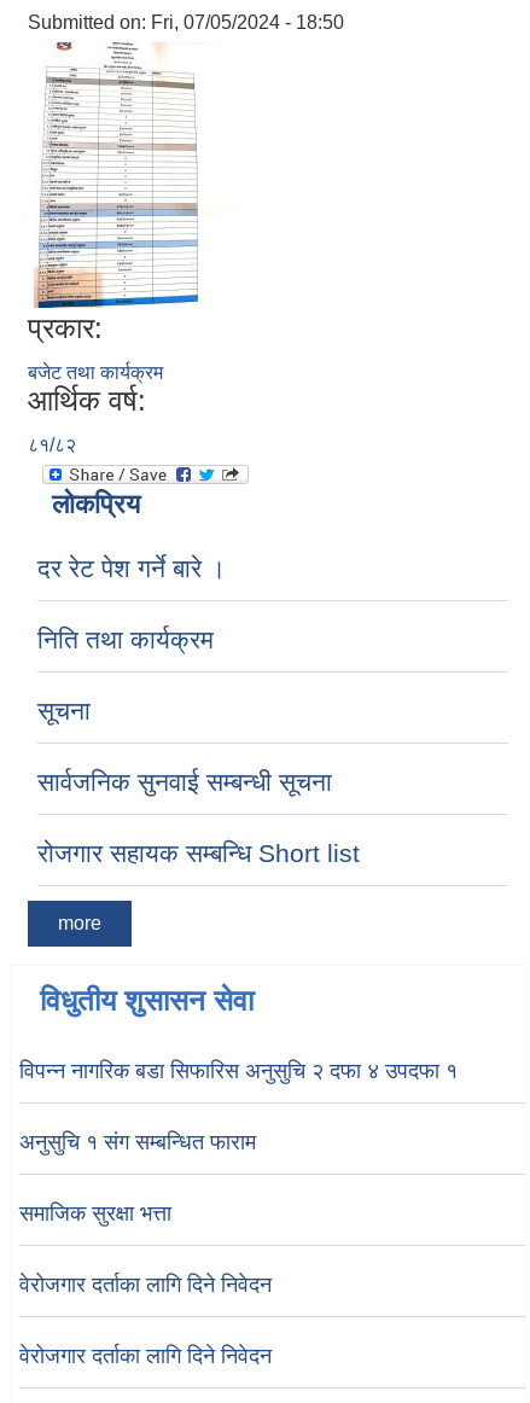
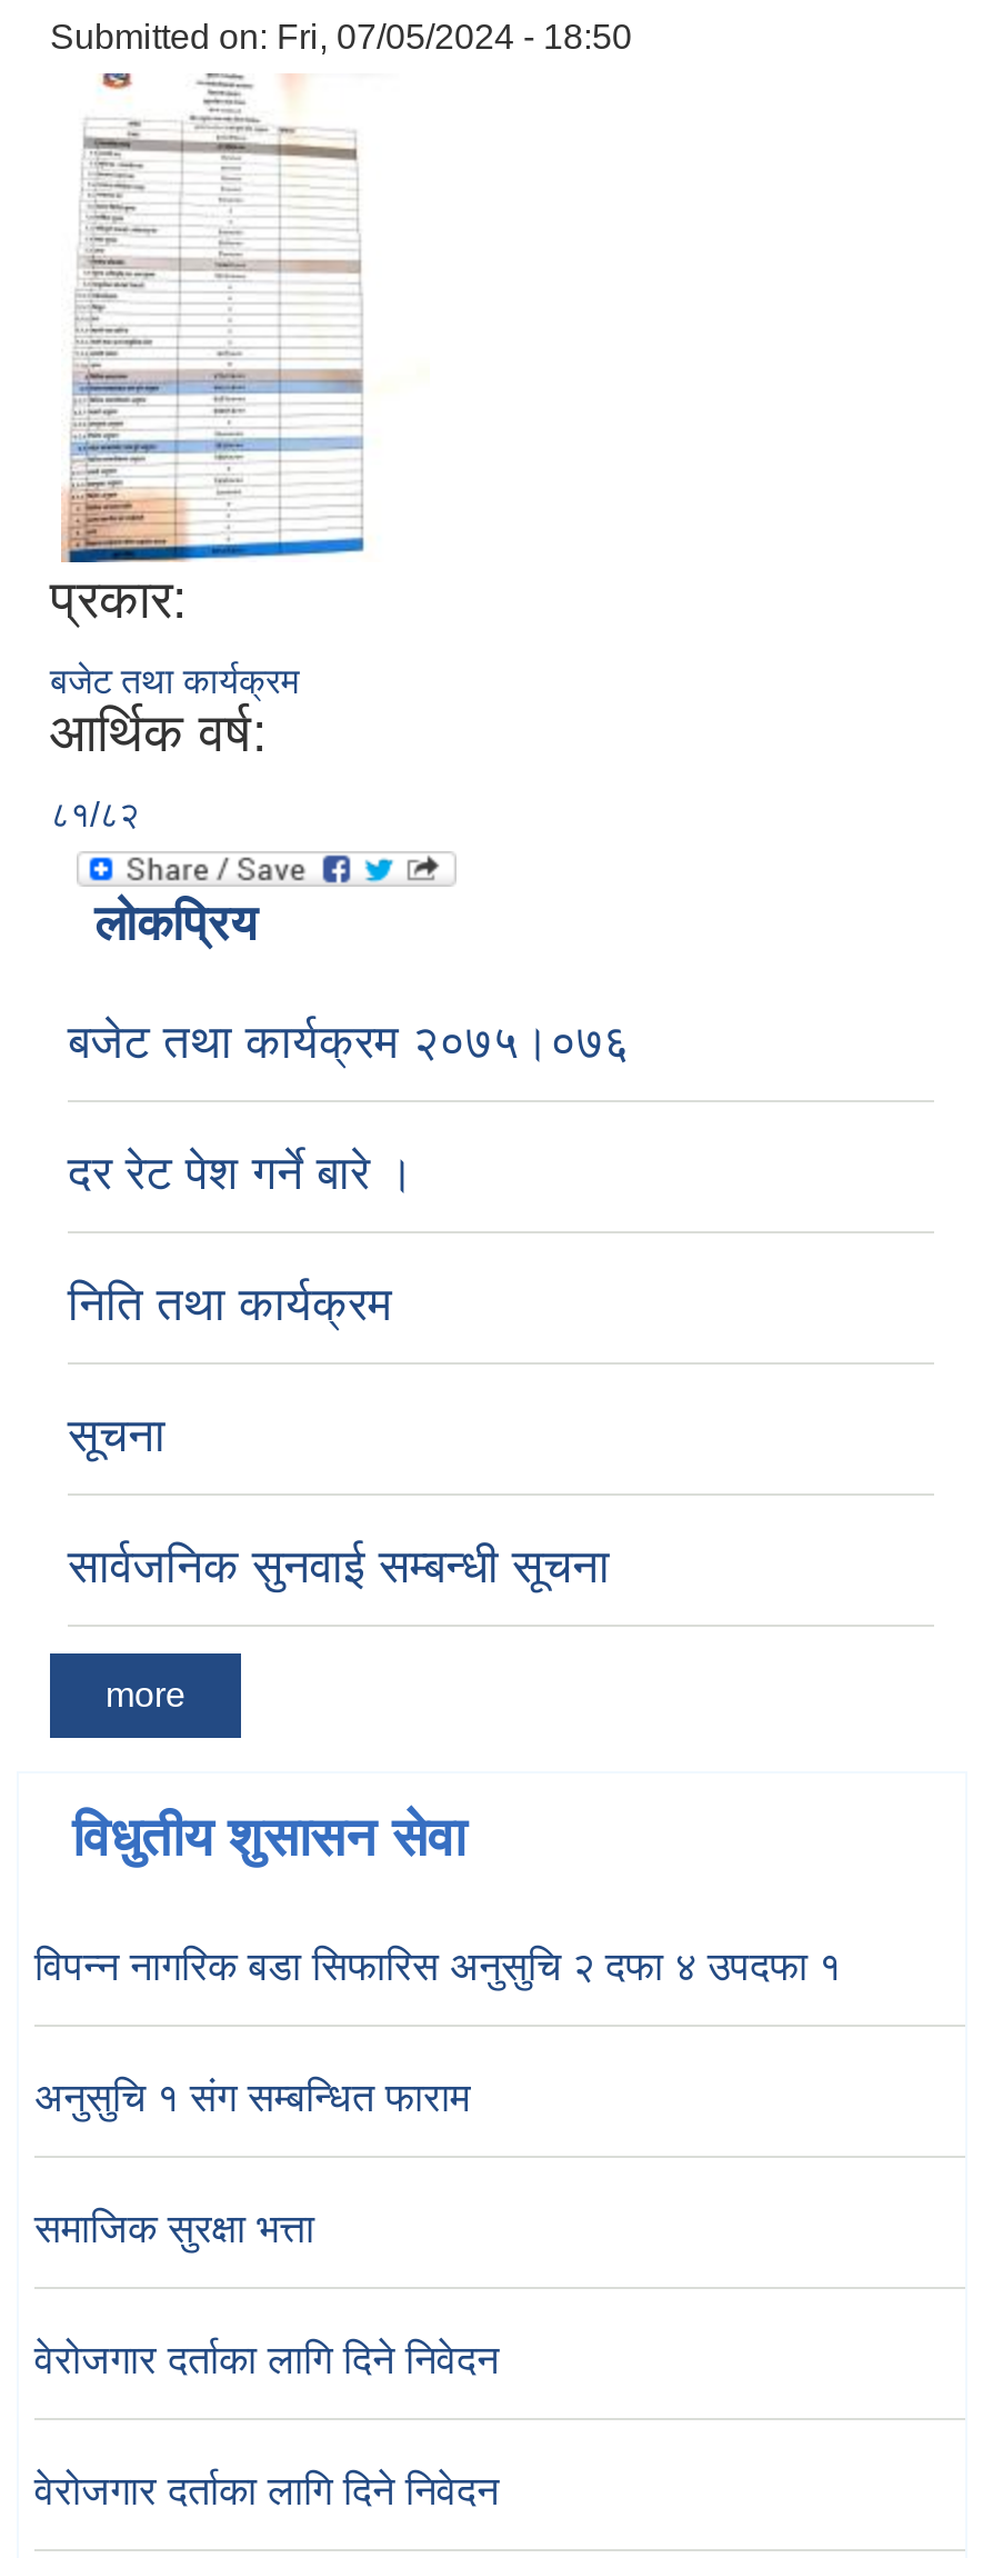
+ बजेट तथा कार्यक्रम २०७५।०७६

moved down: दर रेट पेश गर्ने बारे । | निति तथा कार्यक्रम | सूचना | सार्वजनिक सुनवाई सम्बन्धी सूचना

- रोजगार सहायक सम्बन्धि Short list
